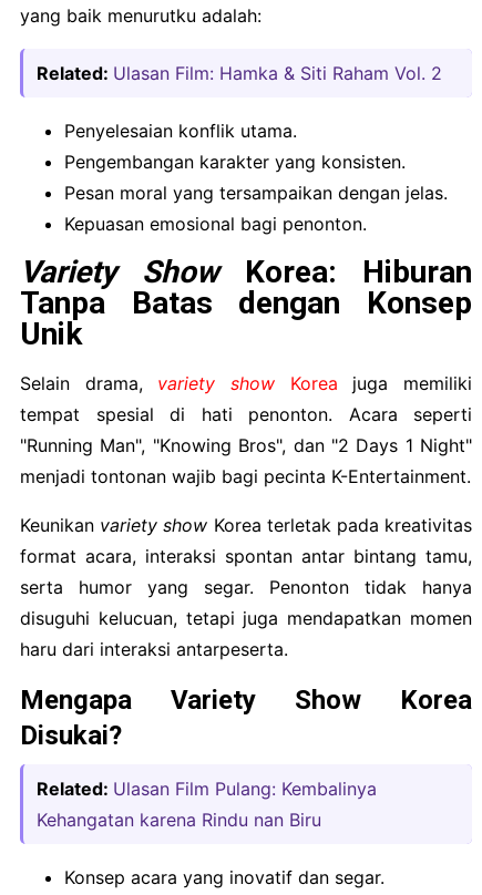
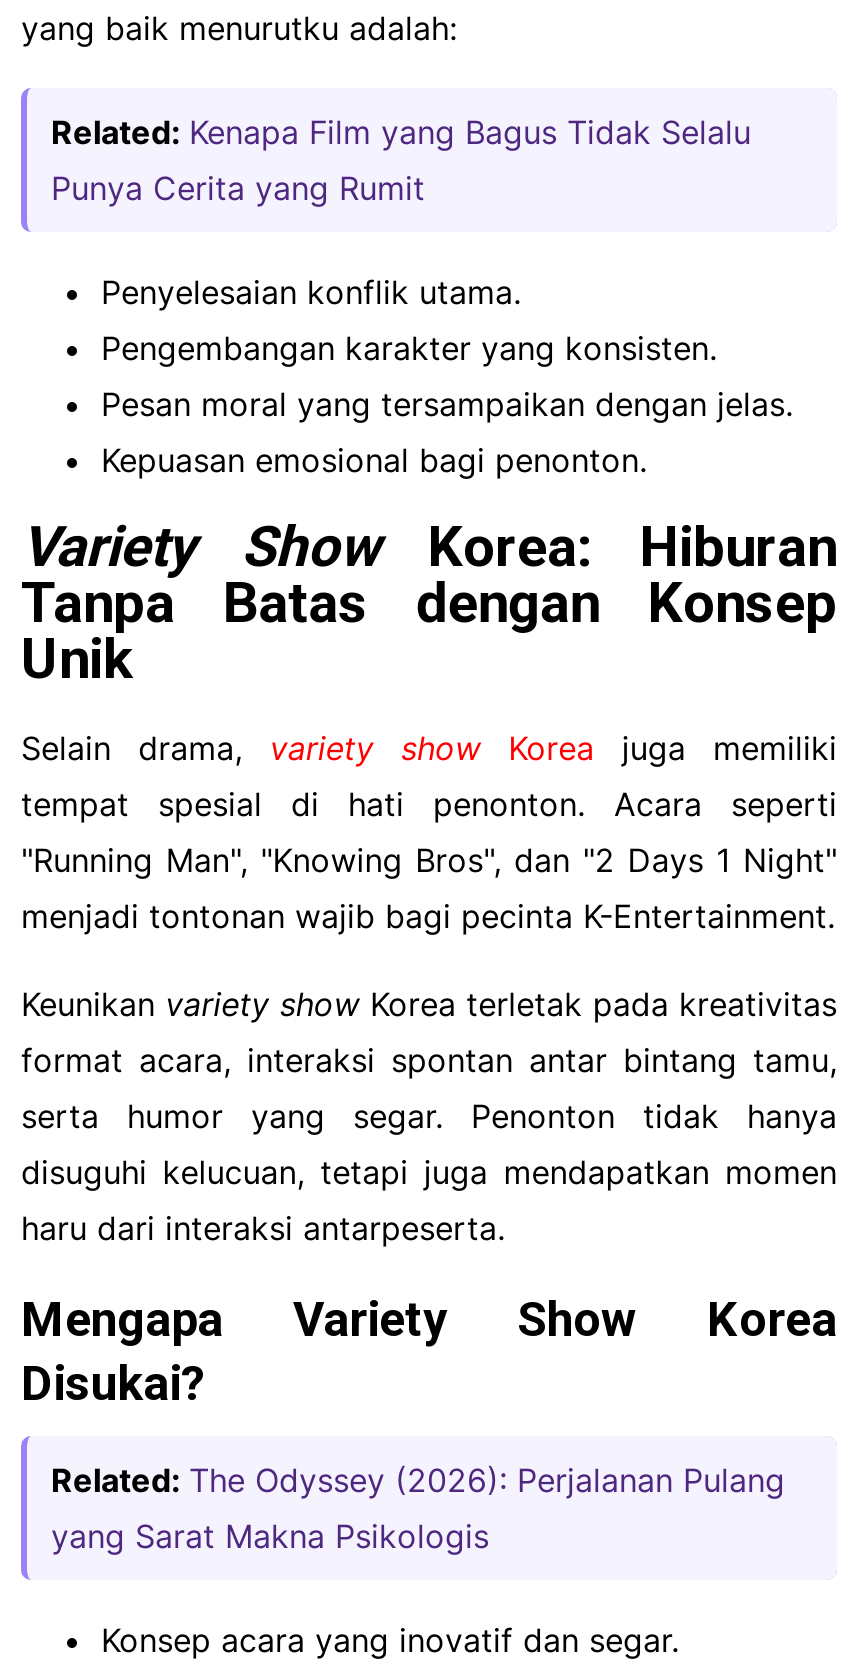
- Related: Ulasan Film: Hamka & Siti Raham Vol. 2
+ Related: Kenapa Film yang Bagus Tidak Selalu
+ Punya Cerita yang Rumit

- Related: Ulasan Film Pulang: Kembalinya
- Kehangatan karena Rindu nan Biru
+ Related: The Odyssey (2026): Perjalanan Pulang
+ yang Sarat Makna Psikologis
